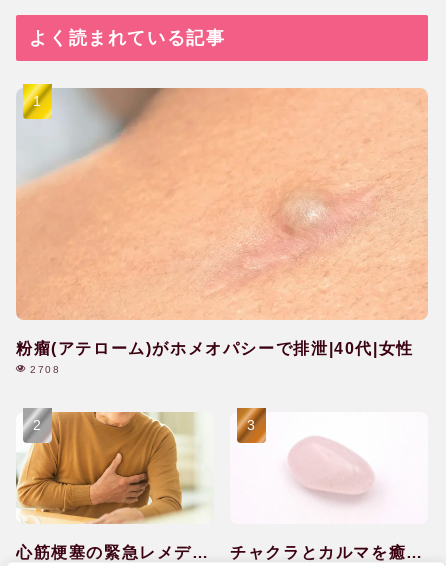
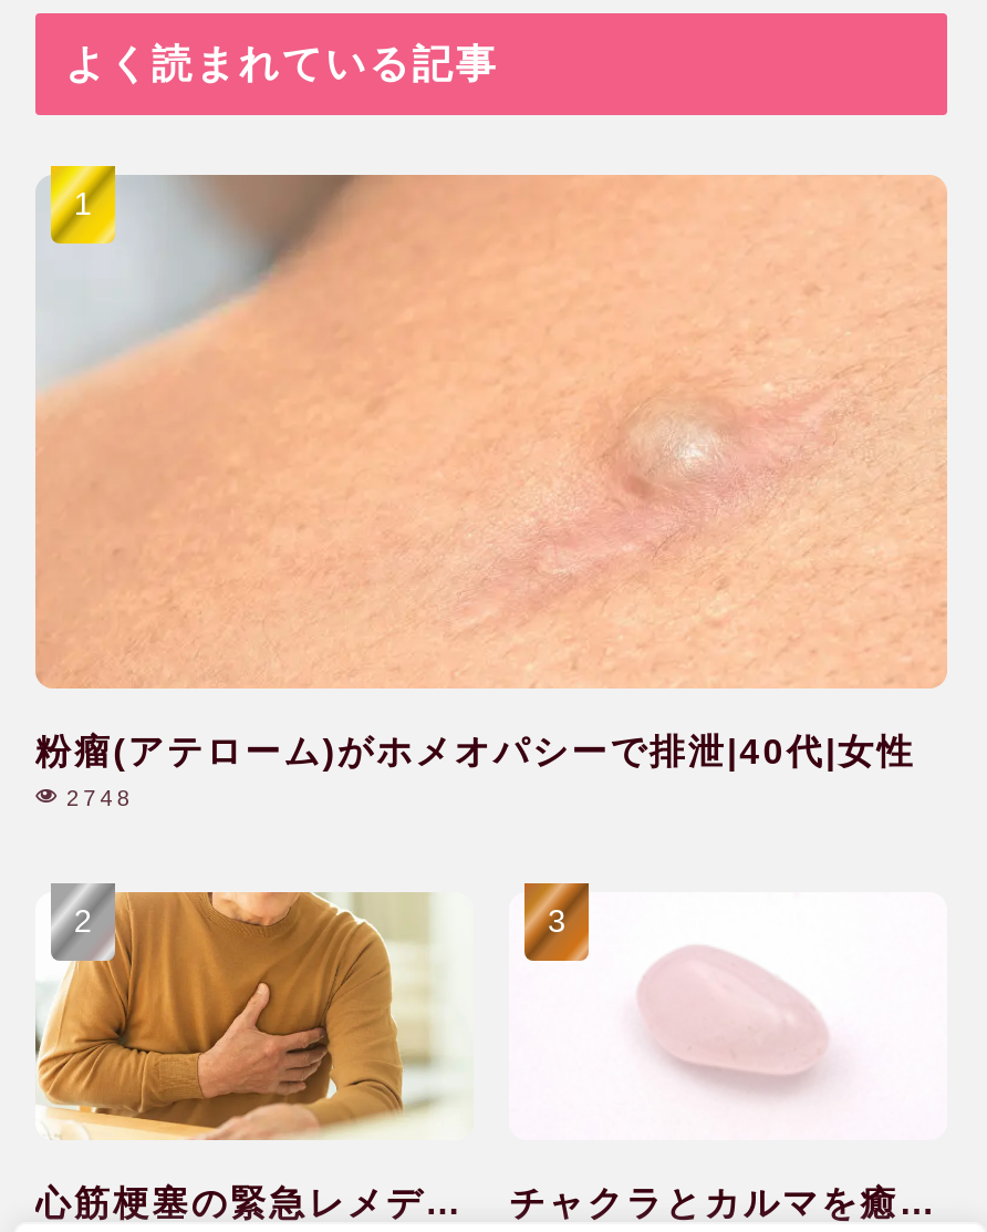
- 2708
+ 2748
